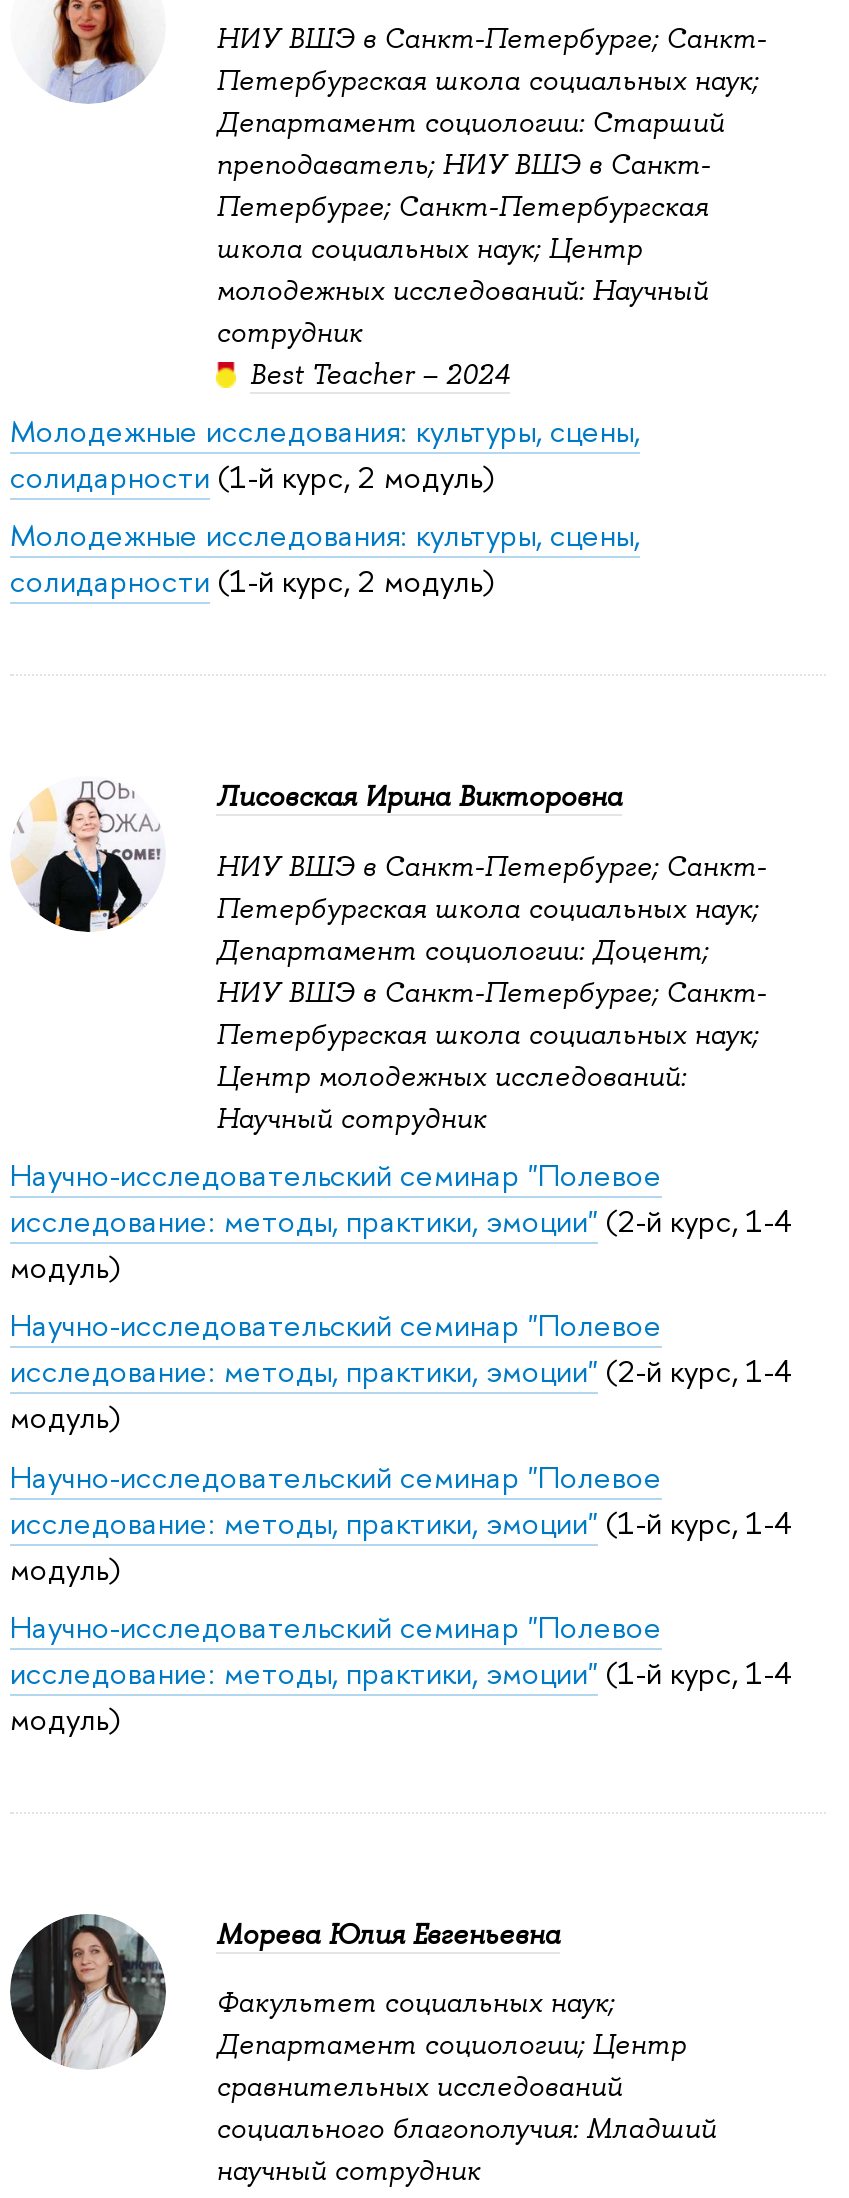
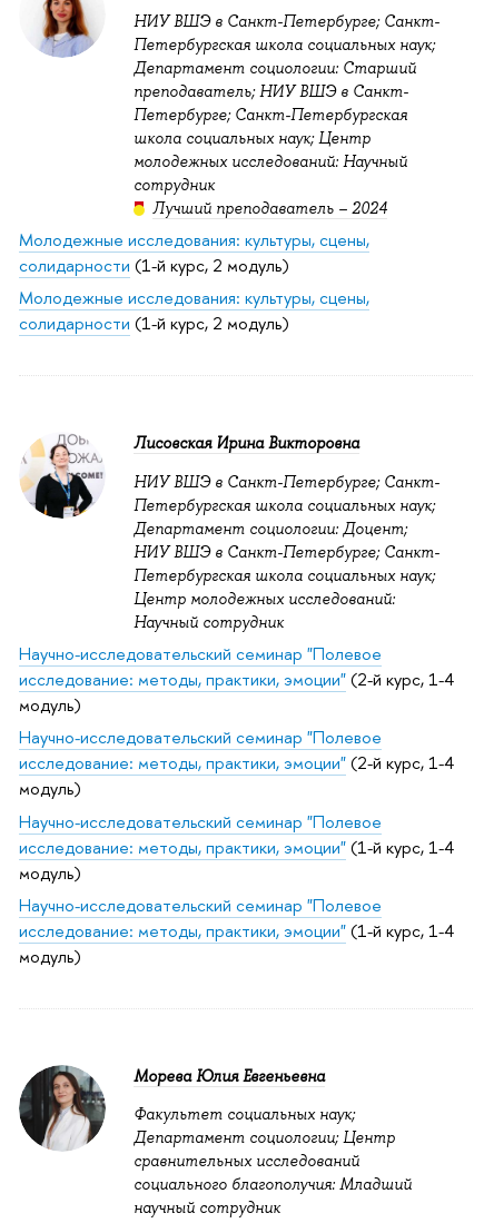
- Best Teacher – 2024
+ Лучший преподаватель – 2024
